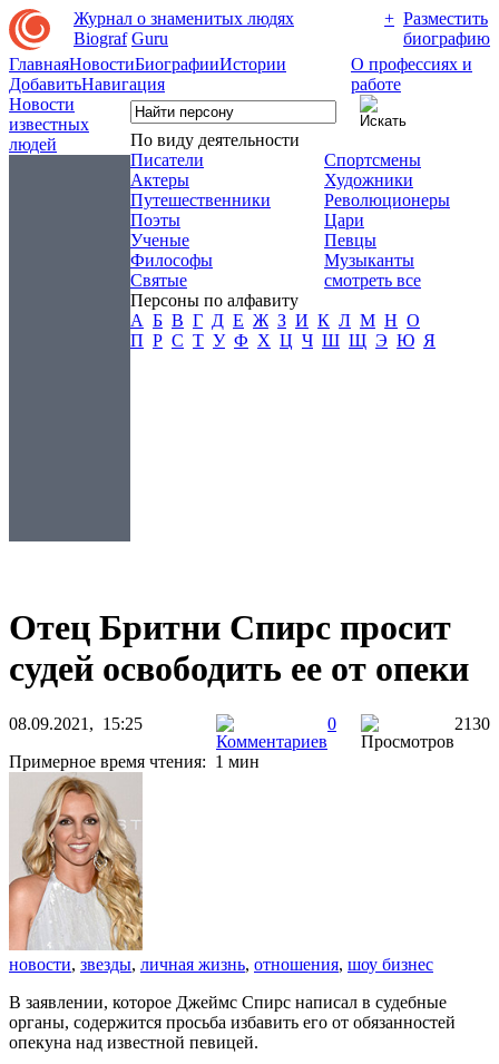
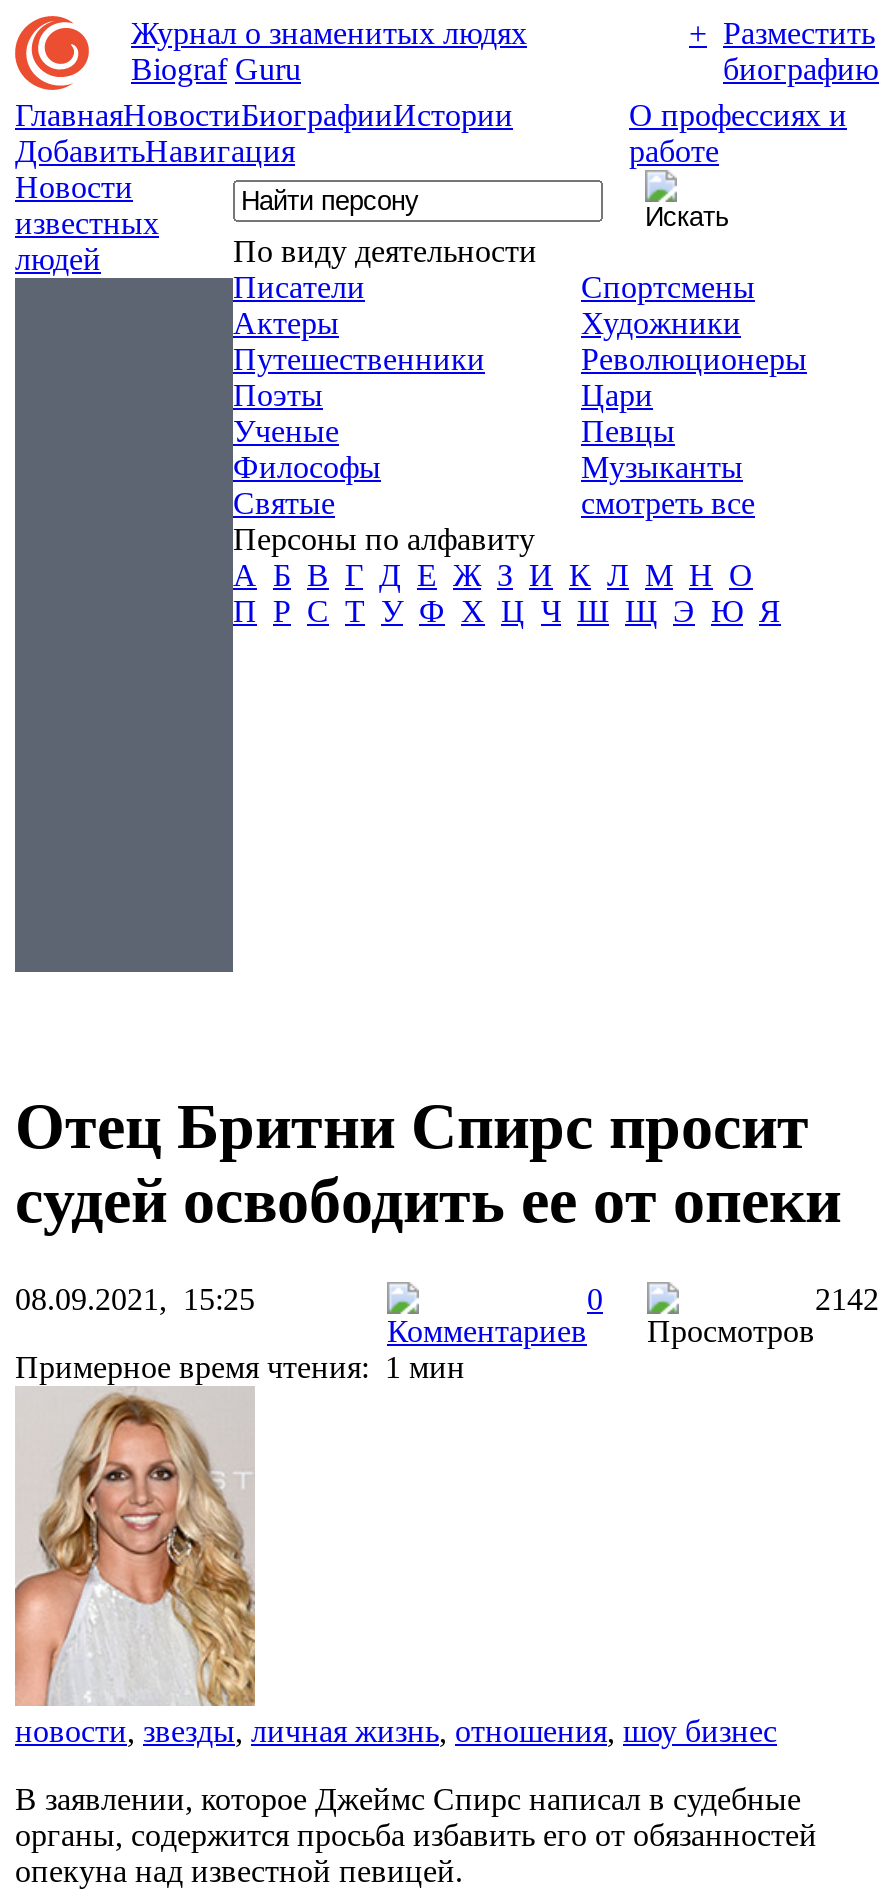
- 2130
+ 2142
